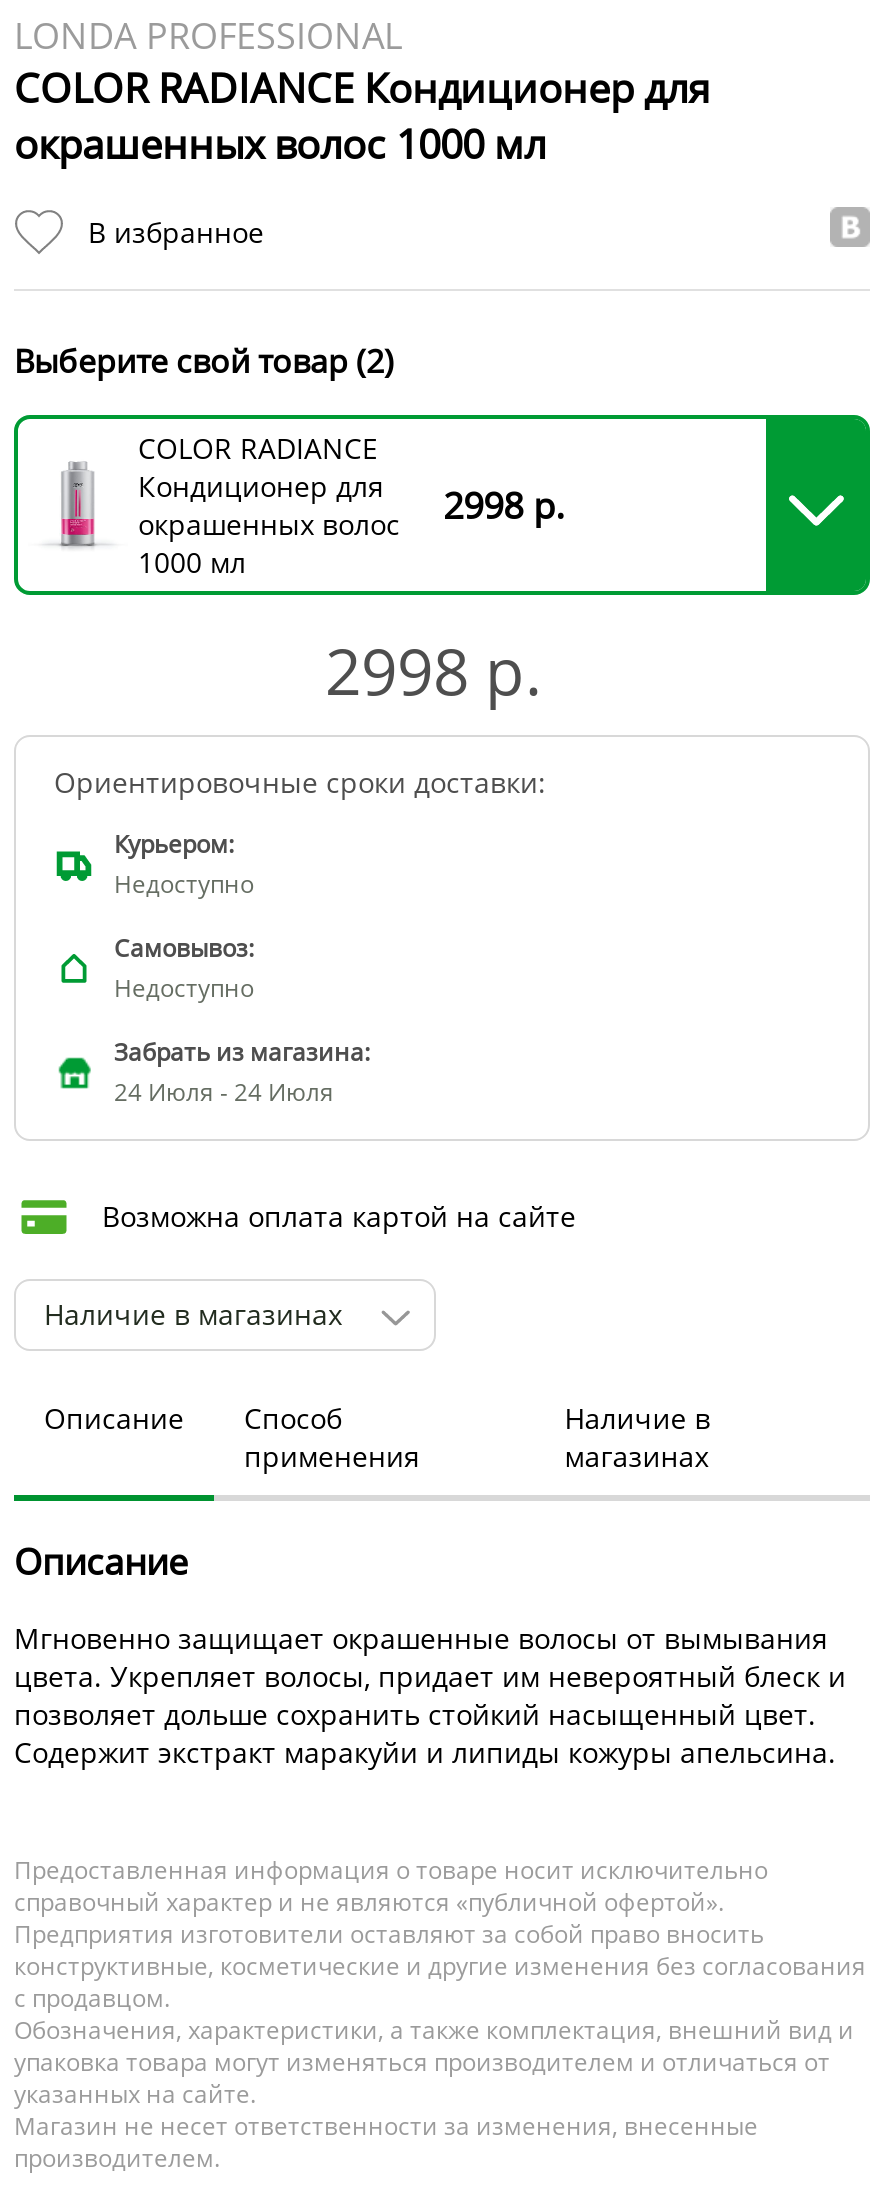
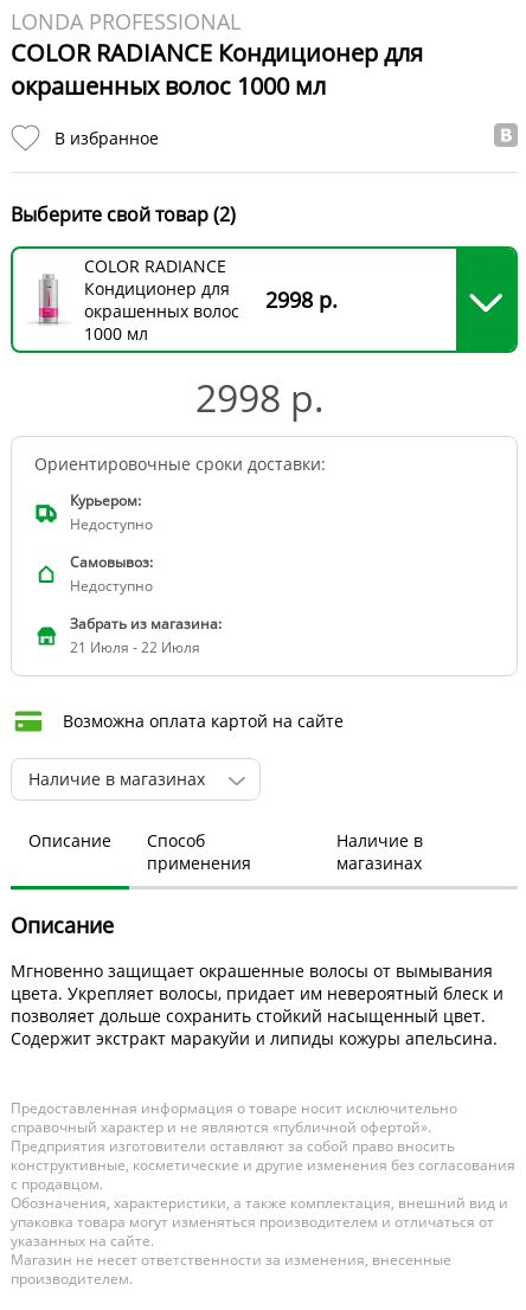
- 24 Июля - 24 Июля
+ 21 Июля - 22 Июля
